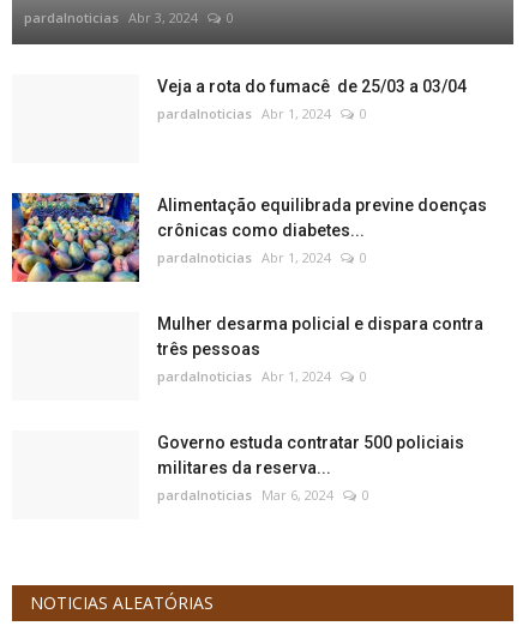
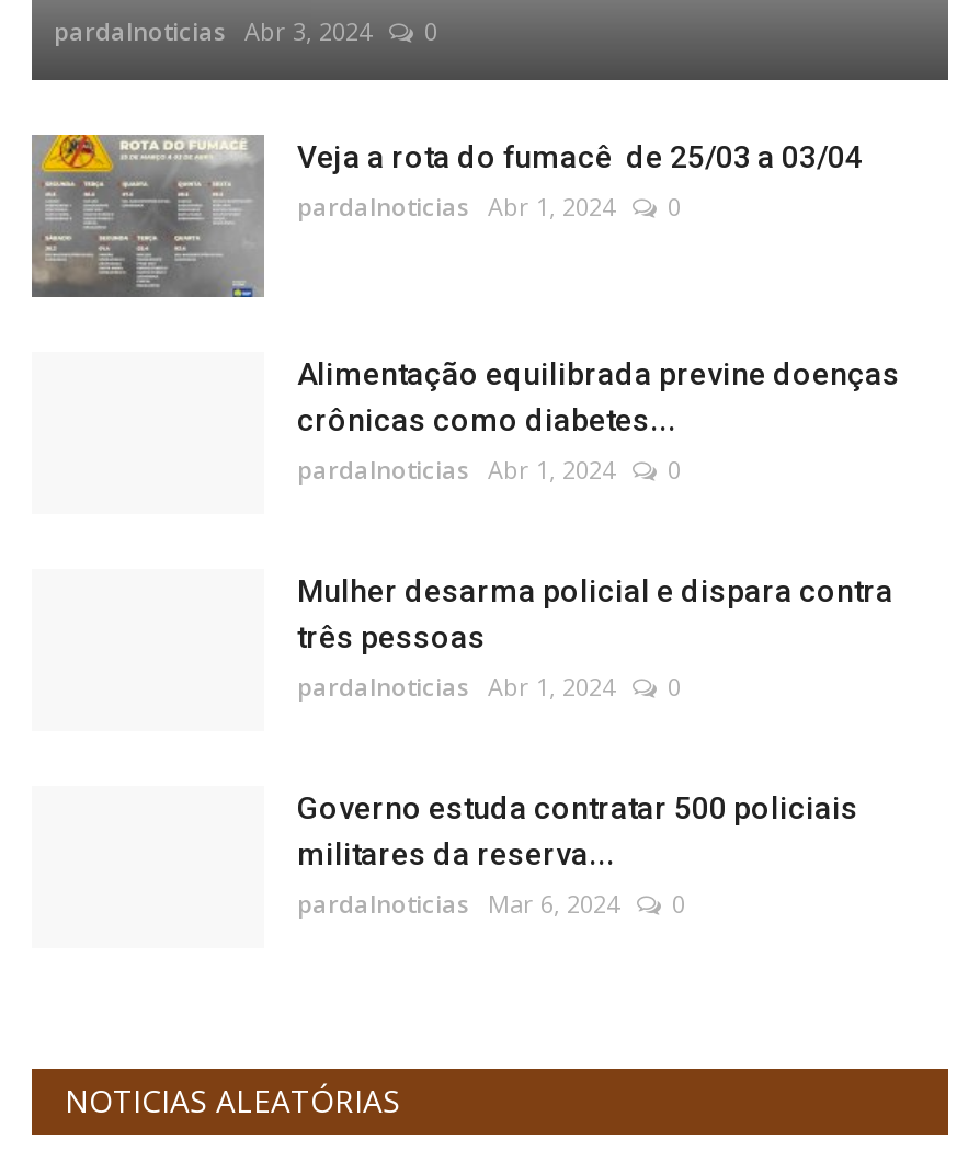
+ [image]

- [image]
